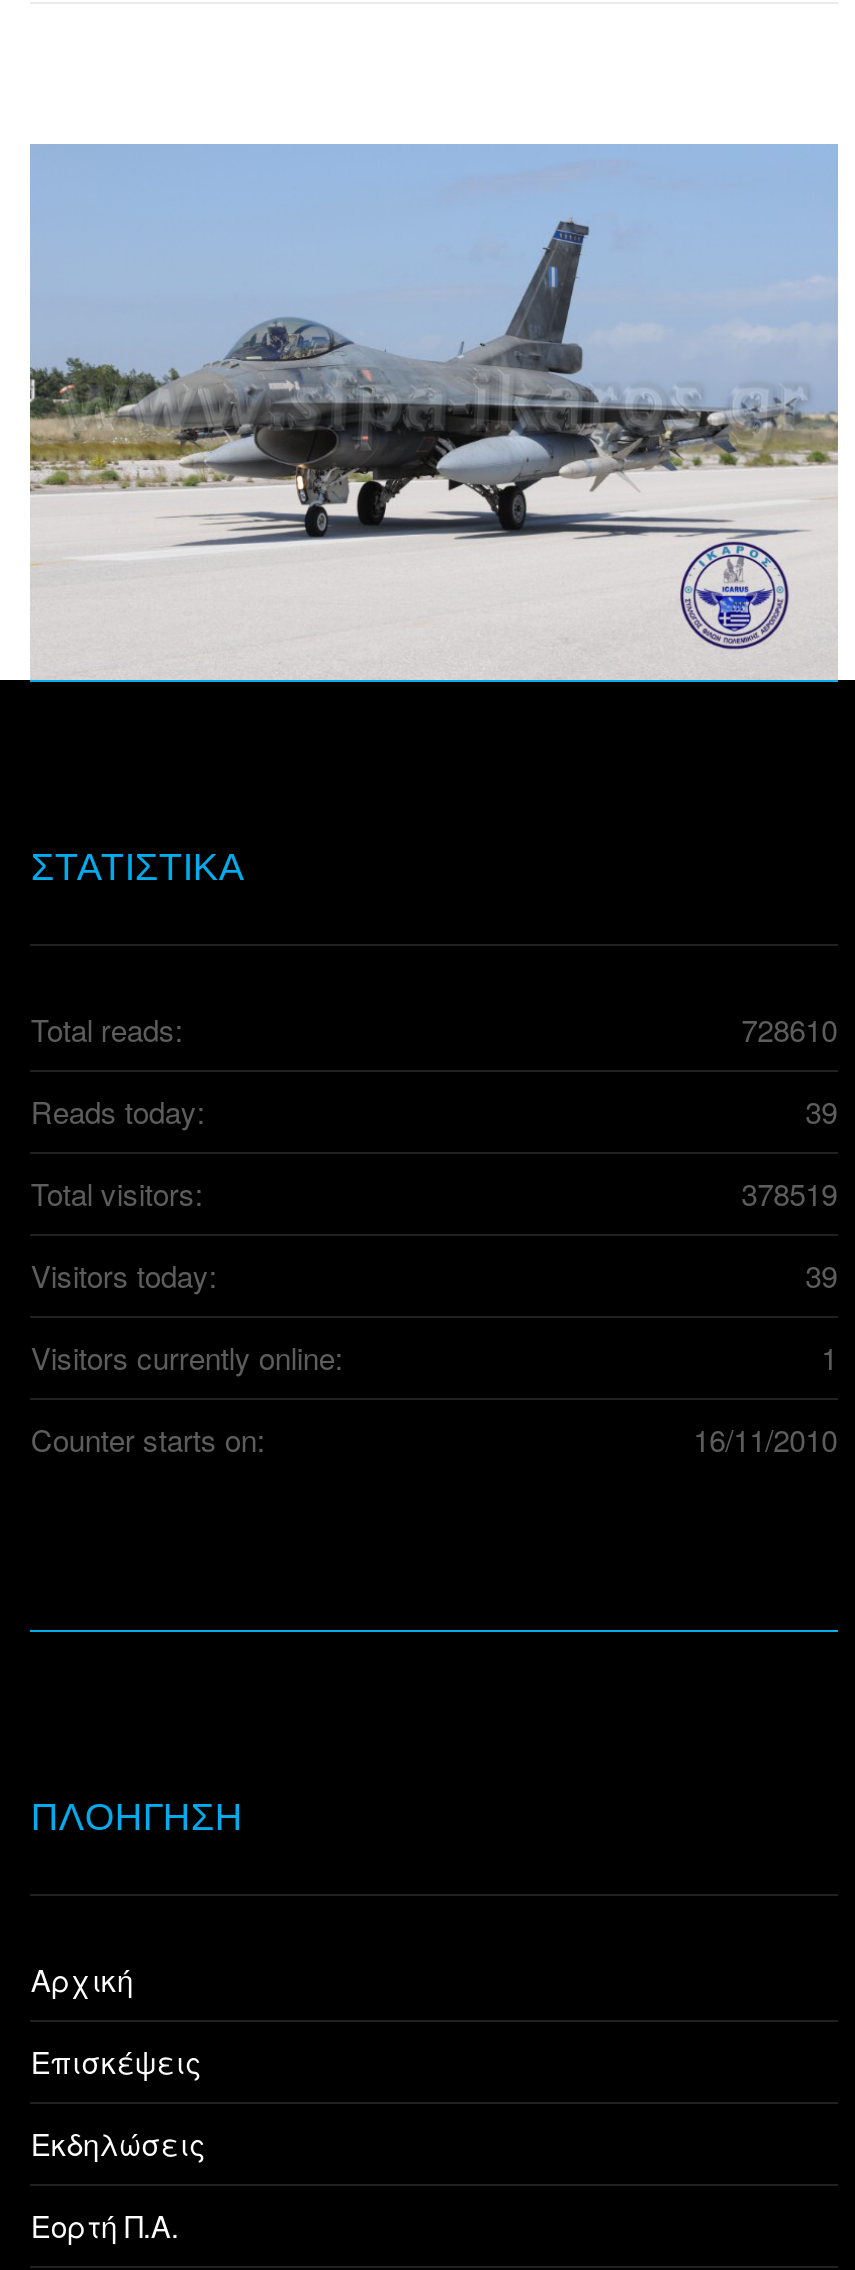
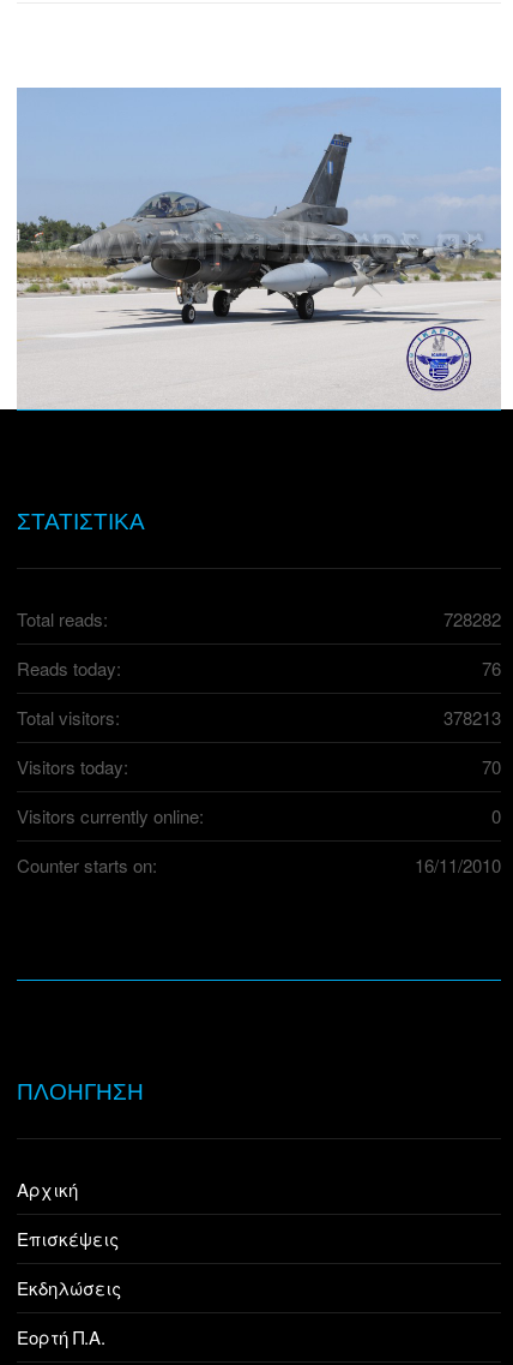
- 728610
+ 728282

- 39
+ 76

- 378519
+ 378213

- 39
+ 70

- 1
+ 0
